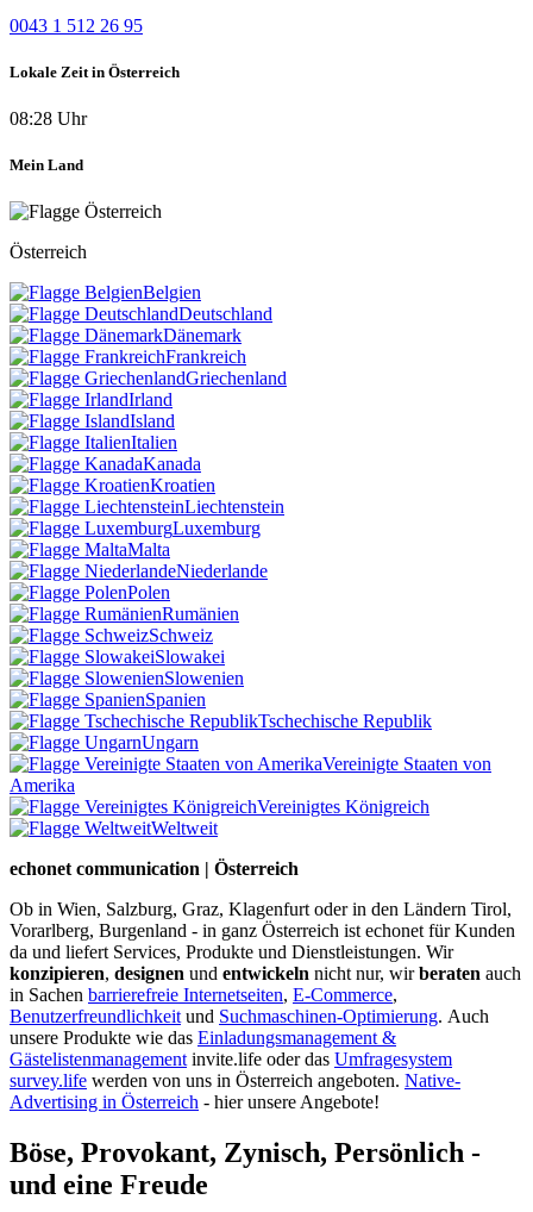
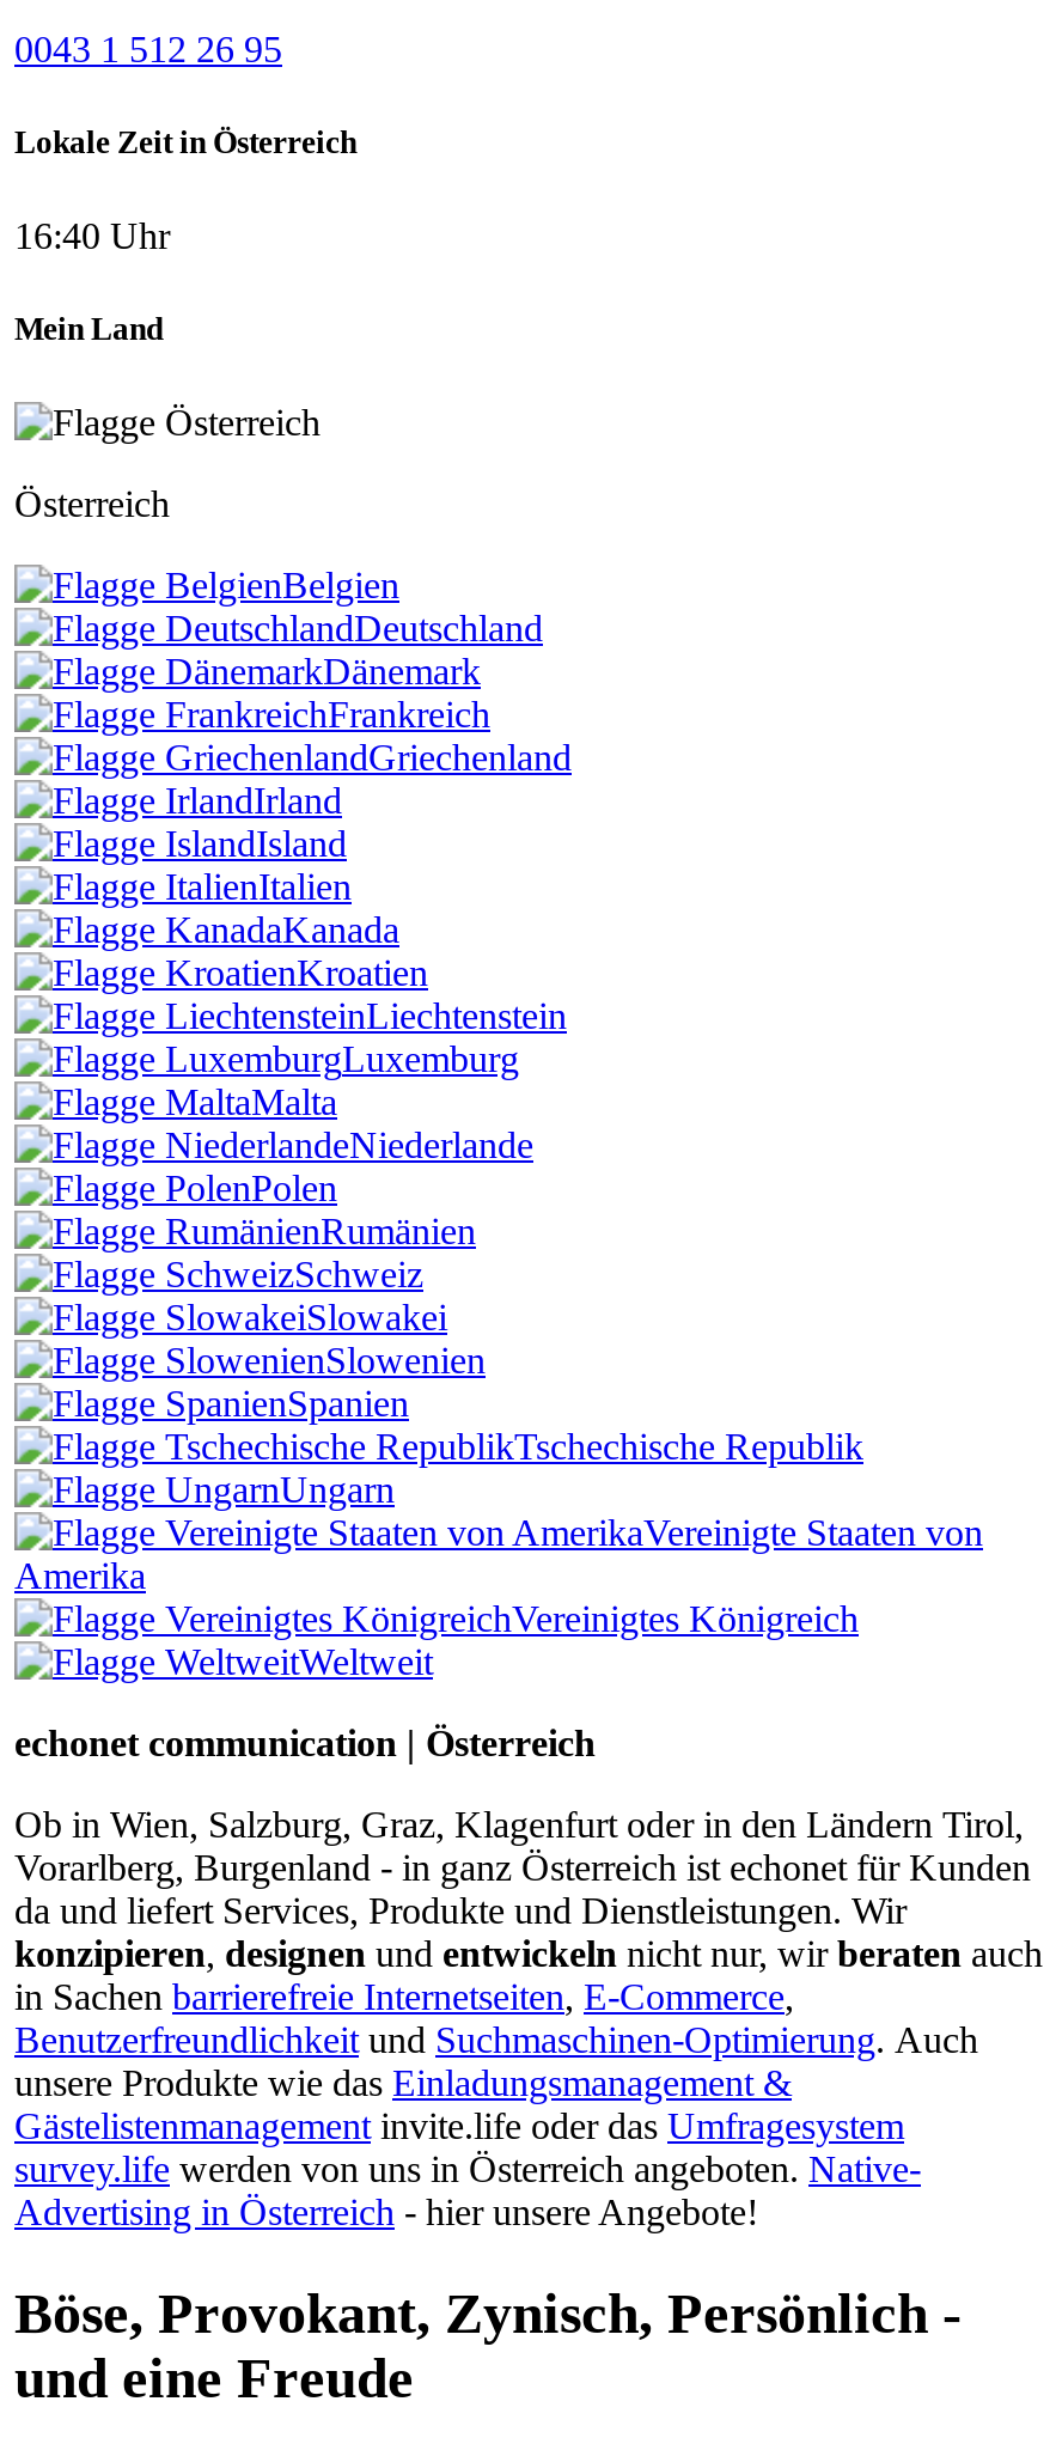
- 08:28 Uhr
+ 16:40 Uhr
